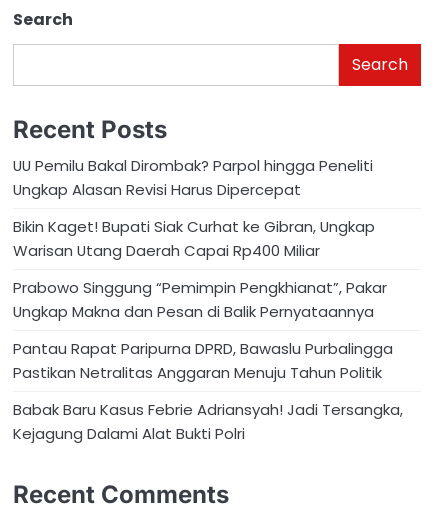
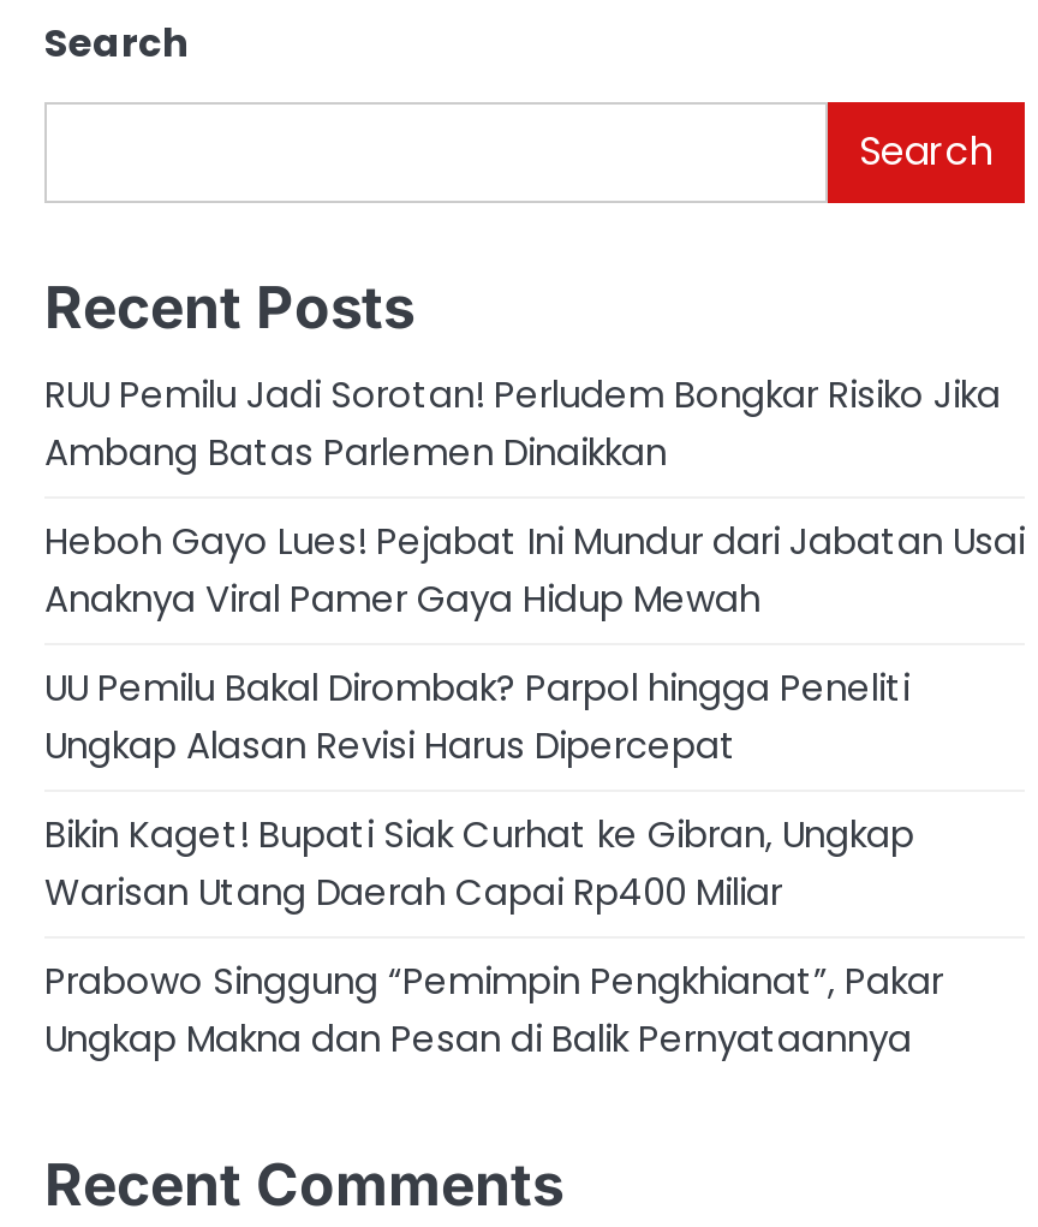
+ RUU Pemilu Jadi Sorotan! Perludem Bongkar Risiko Jika
+ Ambang Batas Parlemen Dinaikkan
+ Heboh Gayo Lues! Pejabat Ini Mundur dari Jabatan Usai
+ Anaknya Viral Pamer Gaya Hidup Mewah

moved down: UU Pemilu Bakal Dirombak? Parpol hingga Peneliti | Ungkap Alasan Revisi Harus Dipercepat | Bikin Kaget! Bupati Siak Curhat ke Gibran, Ungkap | Warisan Utang Daerah Capai Rp400 Miliar | Prabowo Singgung “Pemimpin Pengkhianat”, Pakar | Ungkap Makna dan Pesan di Balik Pernyataannya

- Pantau Rapat Paripurna DPRD, Bawaslu Purbalingga
- Pastikan Netralitas Anggaran Menuju Tahun Politik
- Babak Baru Kasus Febrie Adriansyah! Jadi Tersangka,
- Kejagung Dalami Alat Bukti Polri
